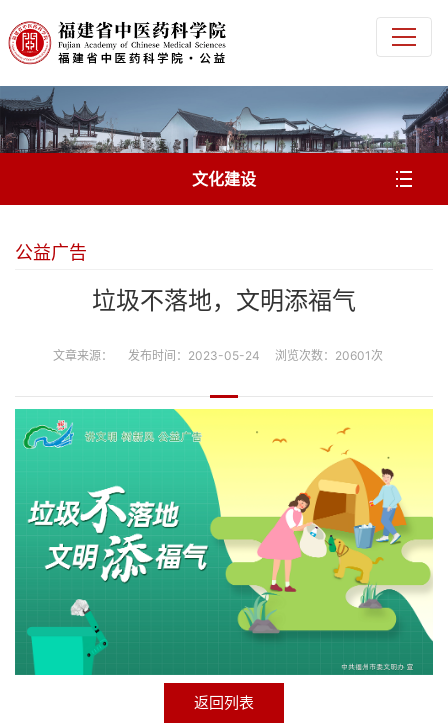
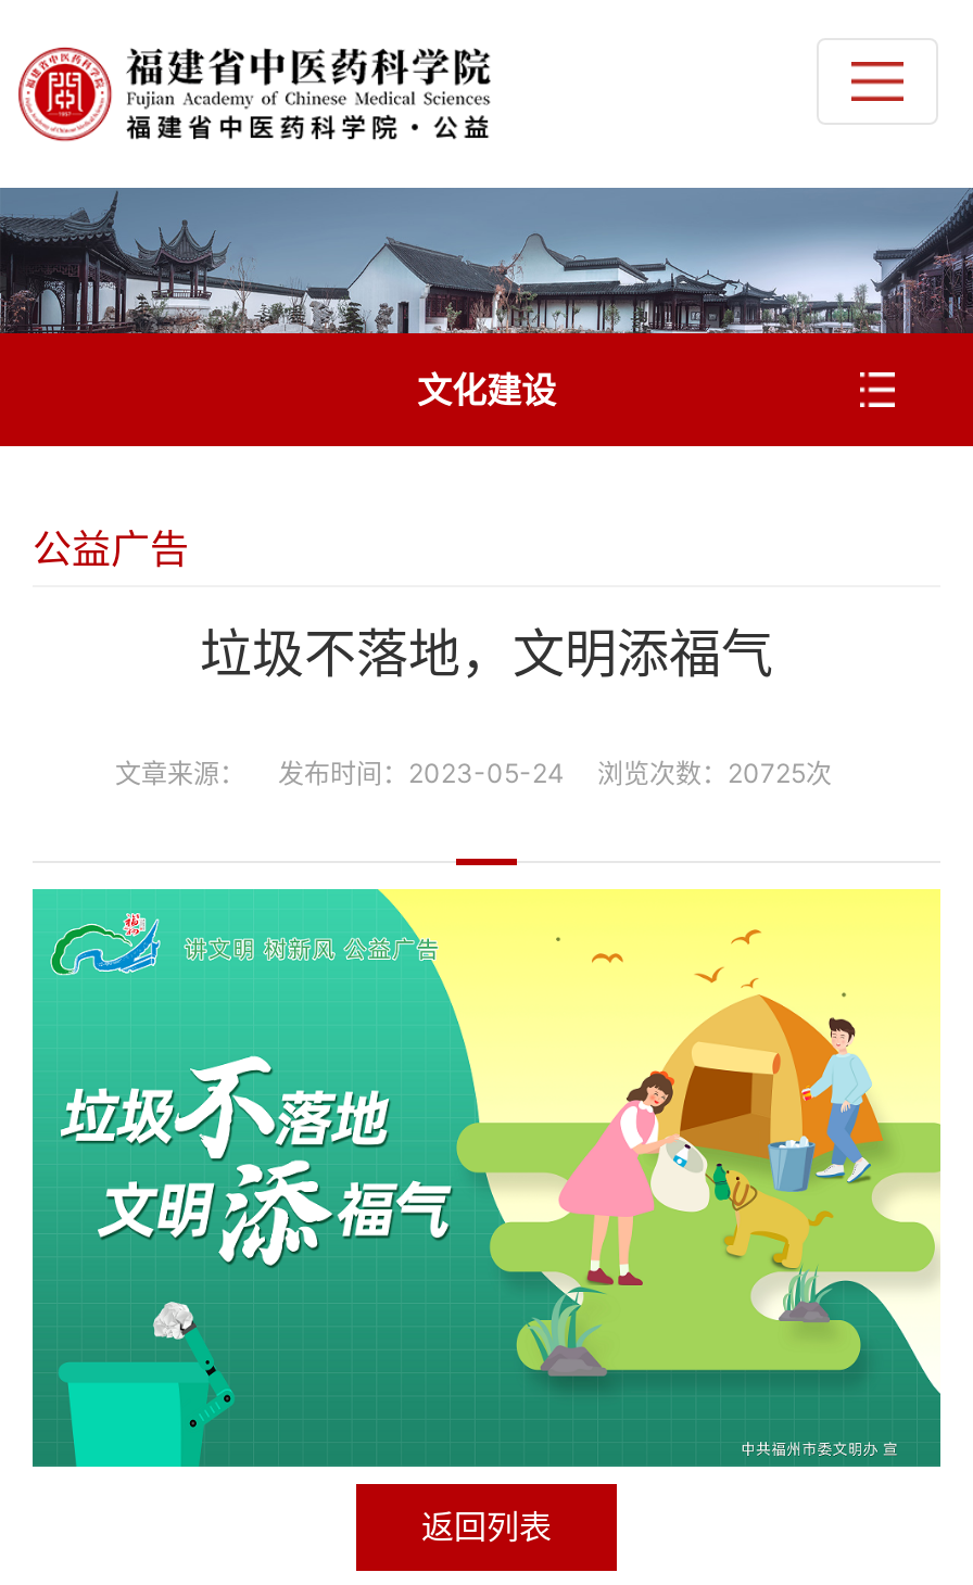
- 文章来源： 发布时间：2023-05-24 浏览次数：20601次
+ 文章来源： 发布时间：2023-05-24 浏览次数：20725次
